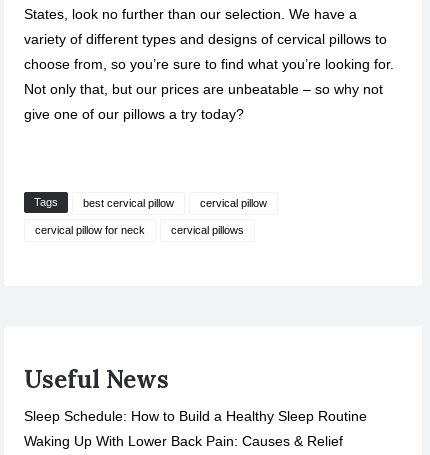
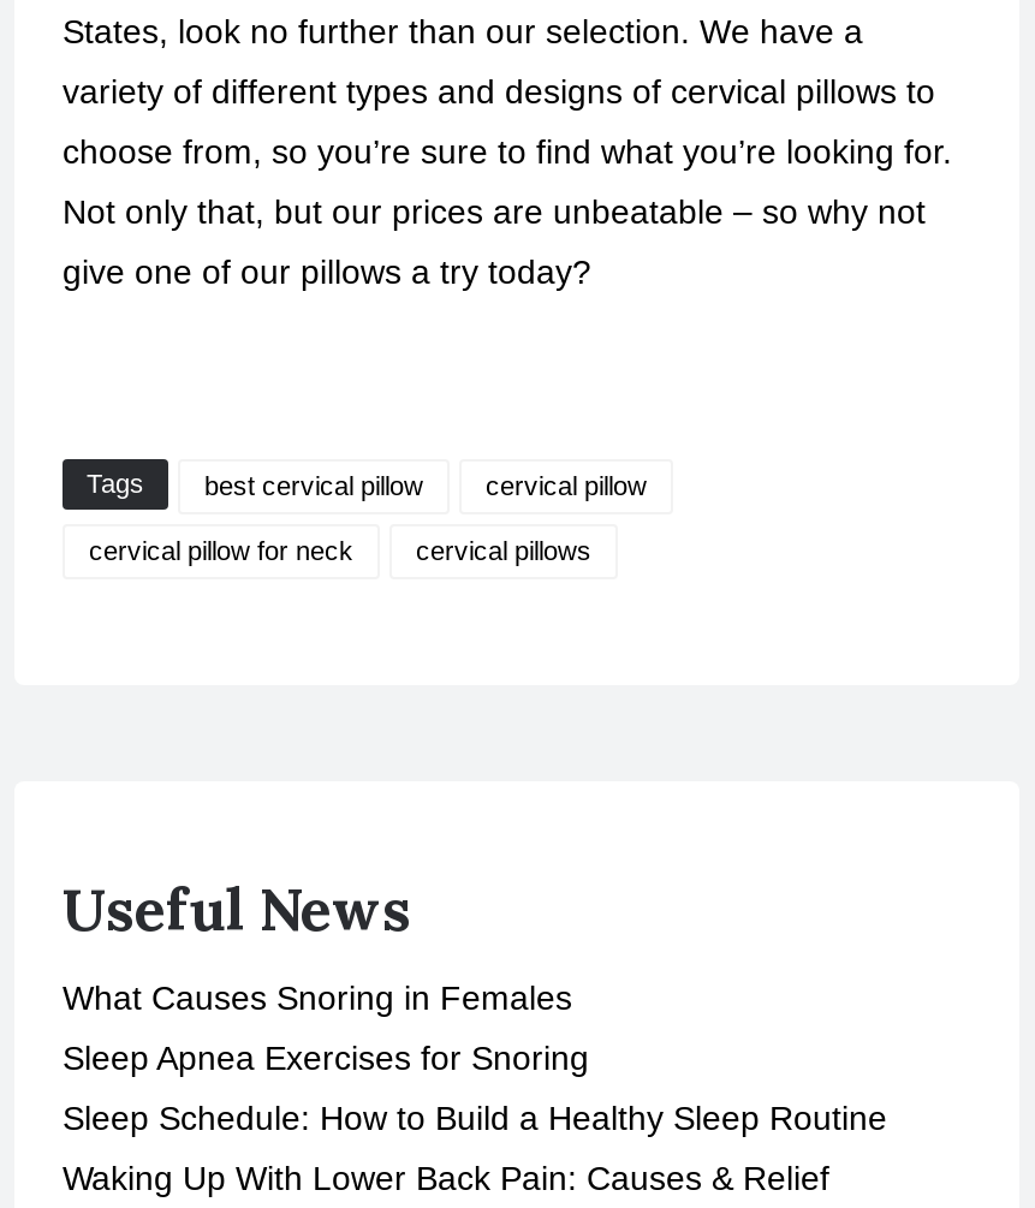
+ What Causes Snoring in Females
+ Sleep Apnea Exercises for Snoring
